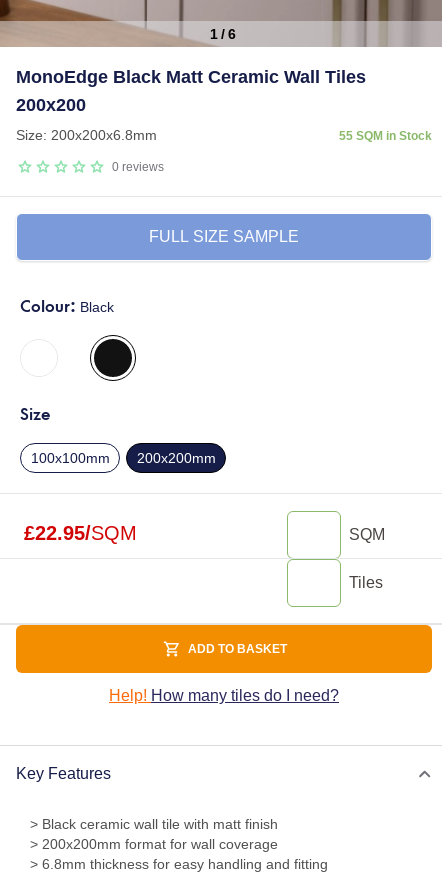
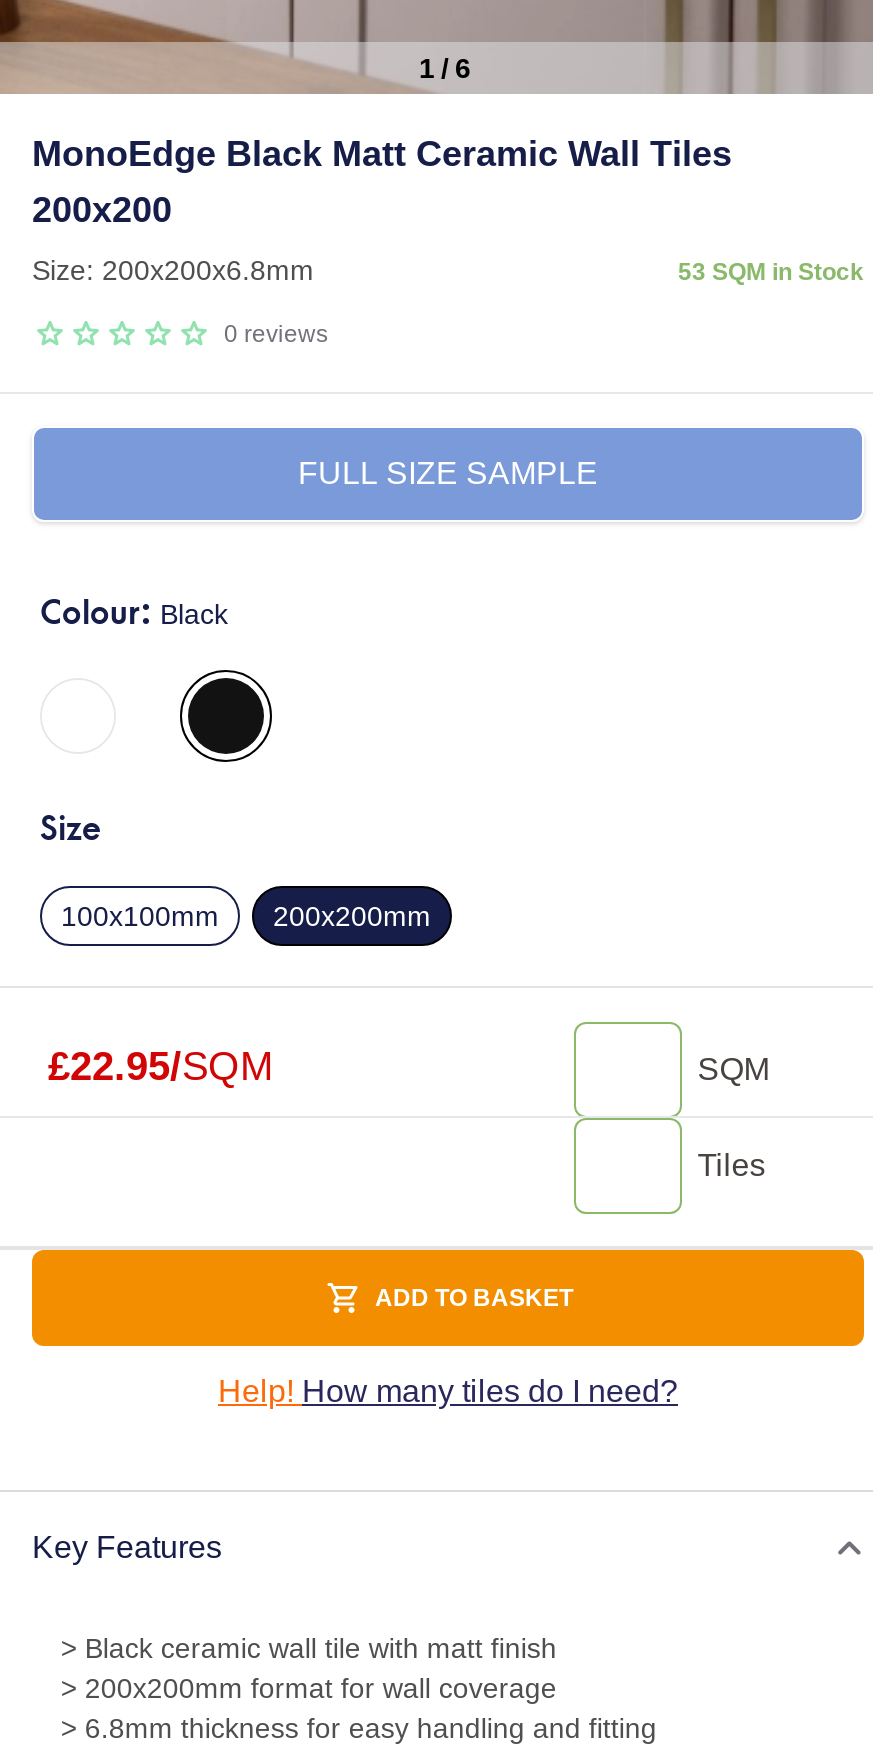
- 55 SQM in Stock
+ 53 SQM in Stock
